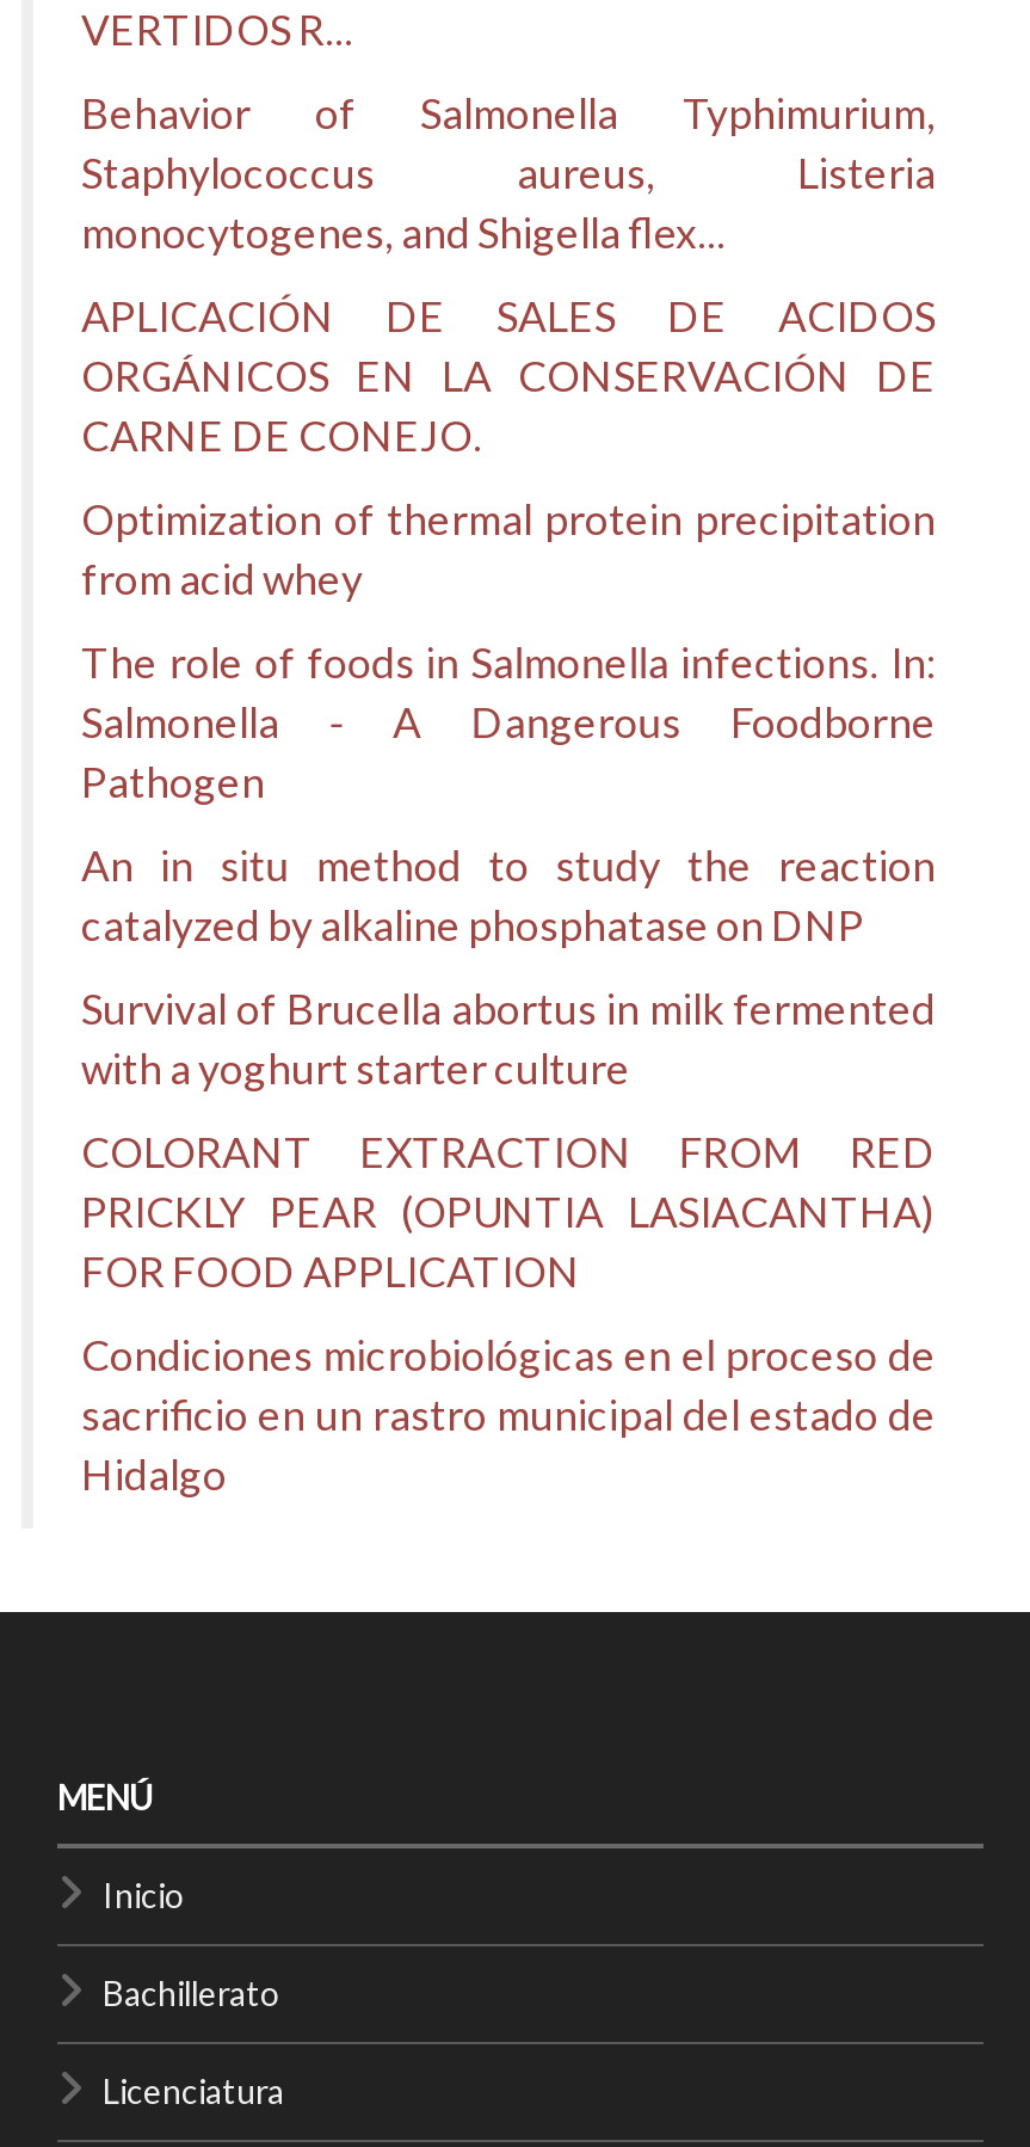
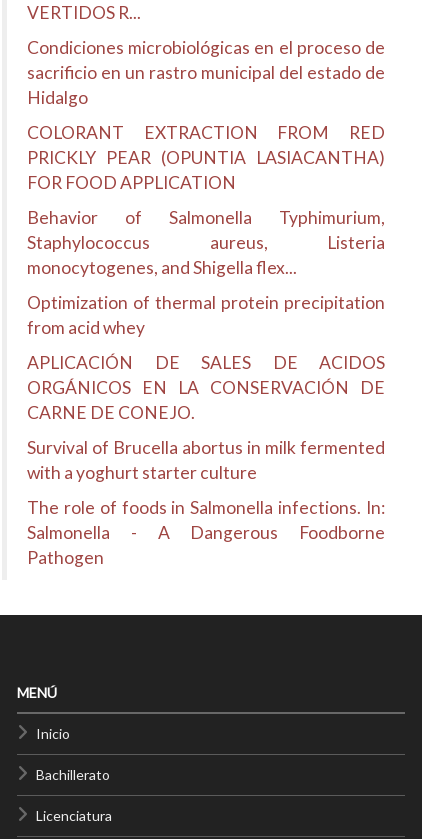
moved down: COLORANT EXTRACTION FROM RED | PRICKLY PEAR (OPUNTIA LASIACANTHA) | FOR FOOD APPLICATION | ... | Salmonella - A Dangerous Foodborne | Pathogen

- An in situ method to study the reaction
- catalyzed by alkaline phosphatase on DNP

moved up: Condiciones microbiológicas en el proceso de | sacrificio en un rastro municipal del estado de | Hidalgo
